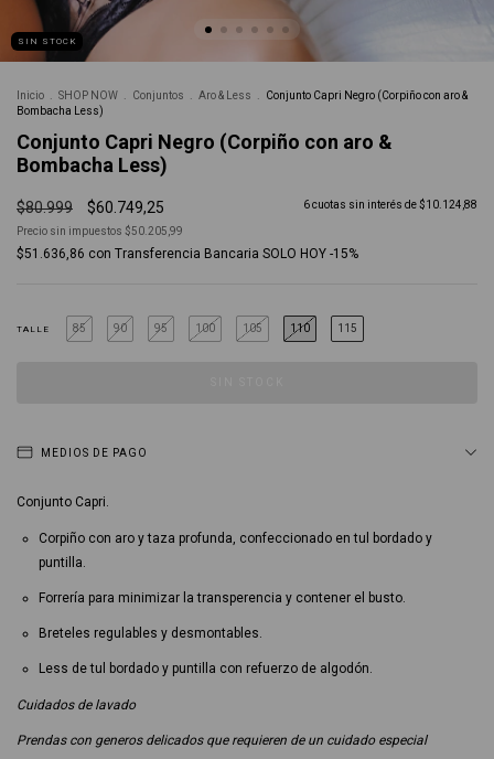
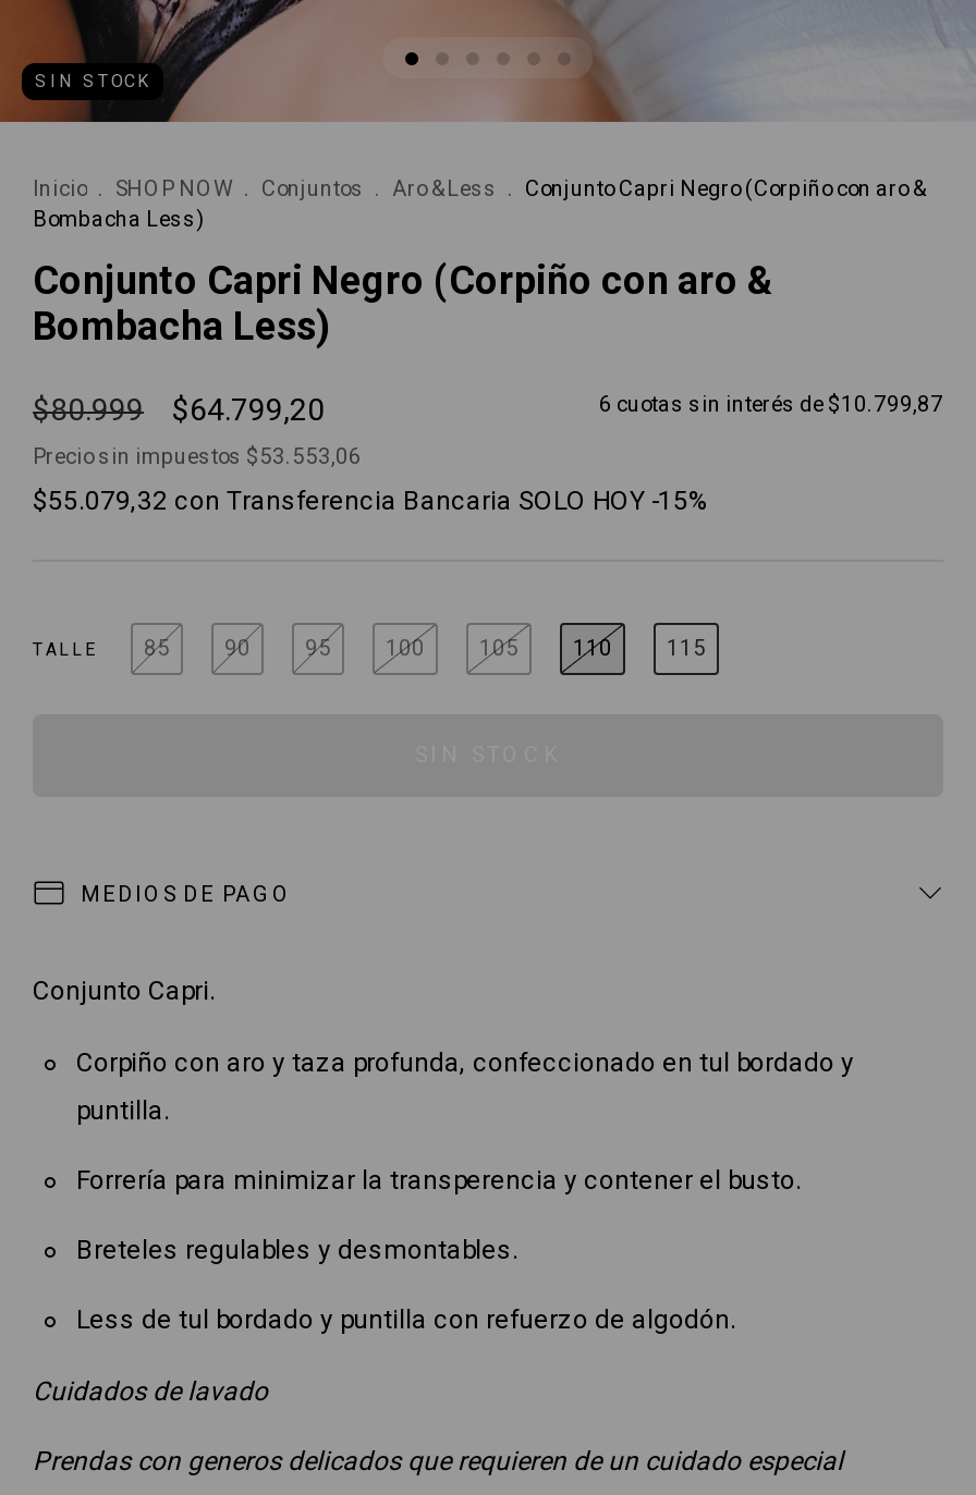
- $80.999 $60.749,25
+ $80.999 $64.799,20

- 6 cuotas sin interés de $10.124,88
+ 6 cuotas sin interés de $10.799,87

- Precio sin impuestos $50.205,99
+ Precio sin impuestos $53.553,06

- $51.636,86 con Transferencia Bancaria SOLO HOY -15%
+ $55.079,32 con Transferencia Bancaria SOLO HOY -15%
